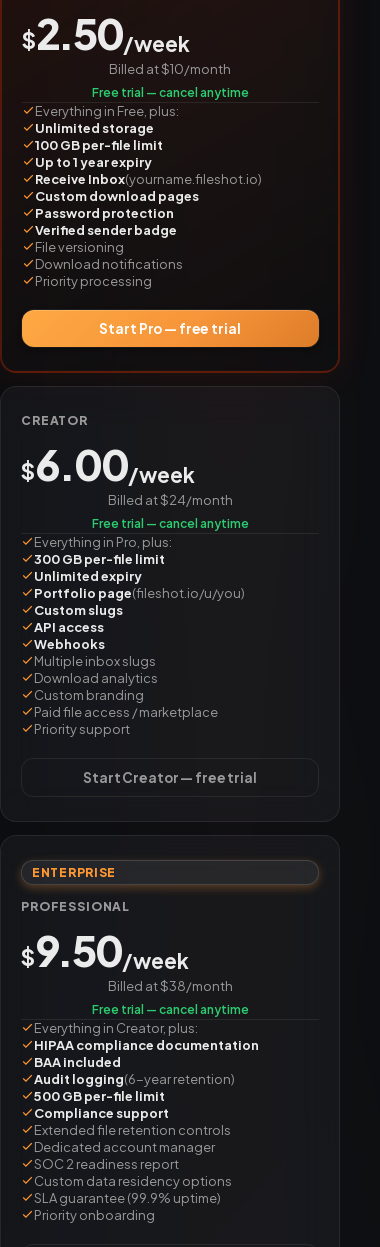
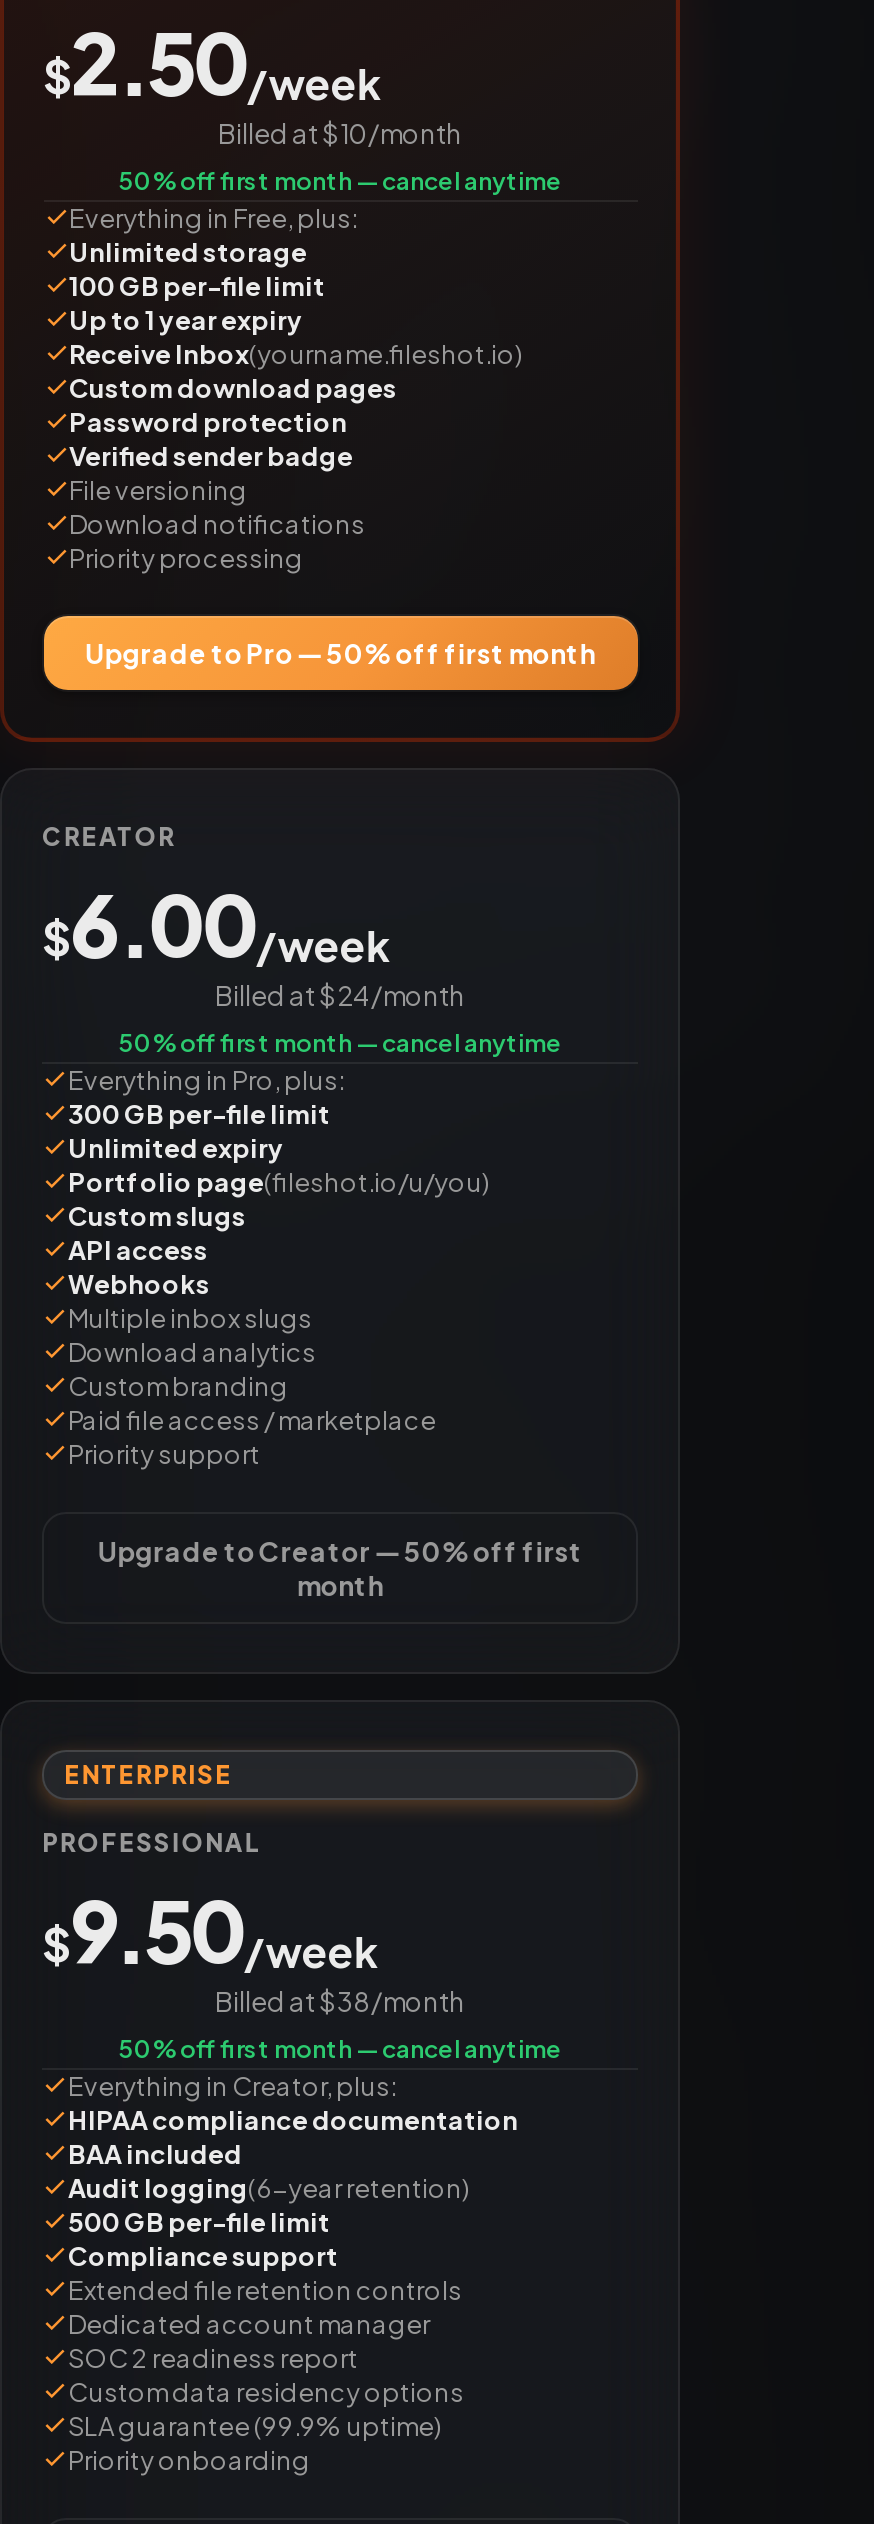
- Free trial — cancel anytime
+ 50% off first month — cancel anytime

- Start Pro — free trial
+ Upgrade to Pro — 50% off first month

- Free trial — cancel anytime
+ 50% off first month — cancel anytime

- Start Creator — free trial
+ Upgrade to Creator — 50% off first
+ month

- Free trial — cancel anytime
+ 50% off first month — cancel anytime
